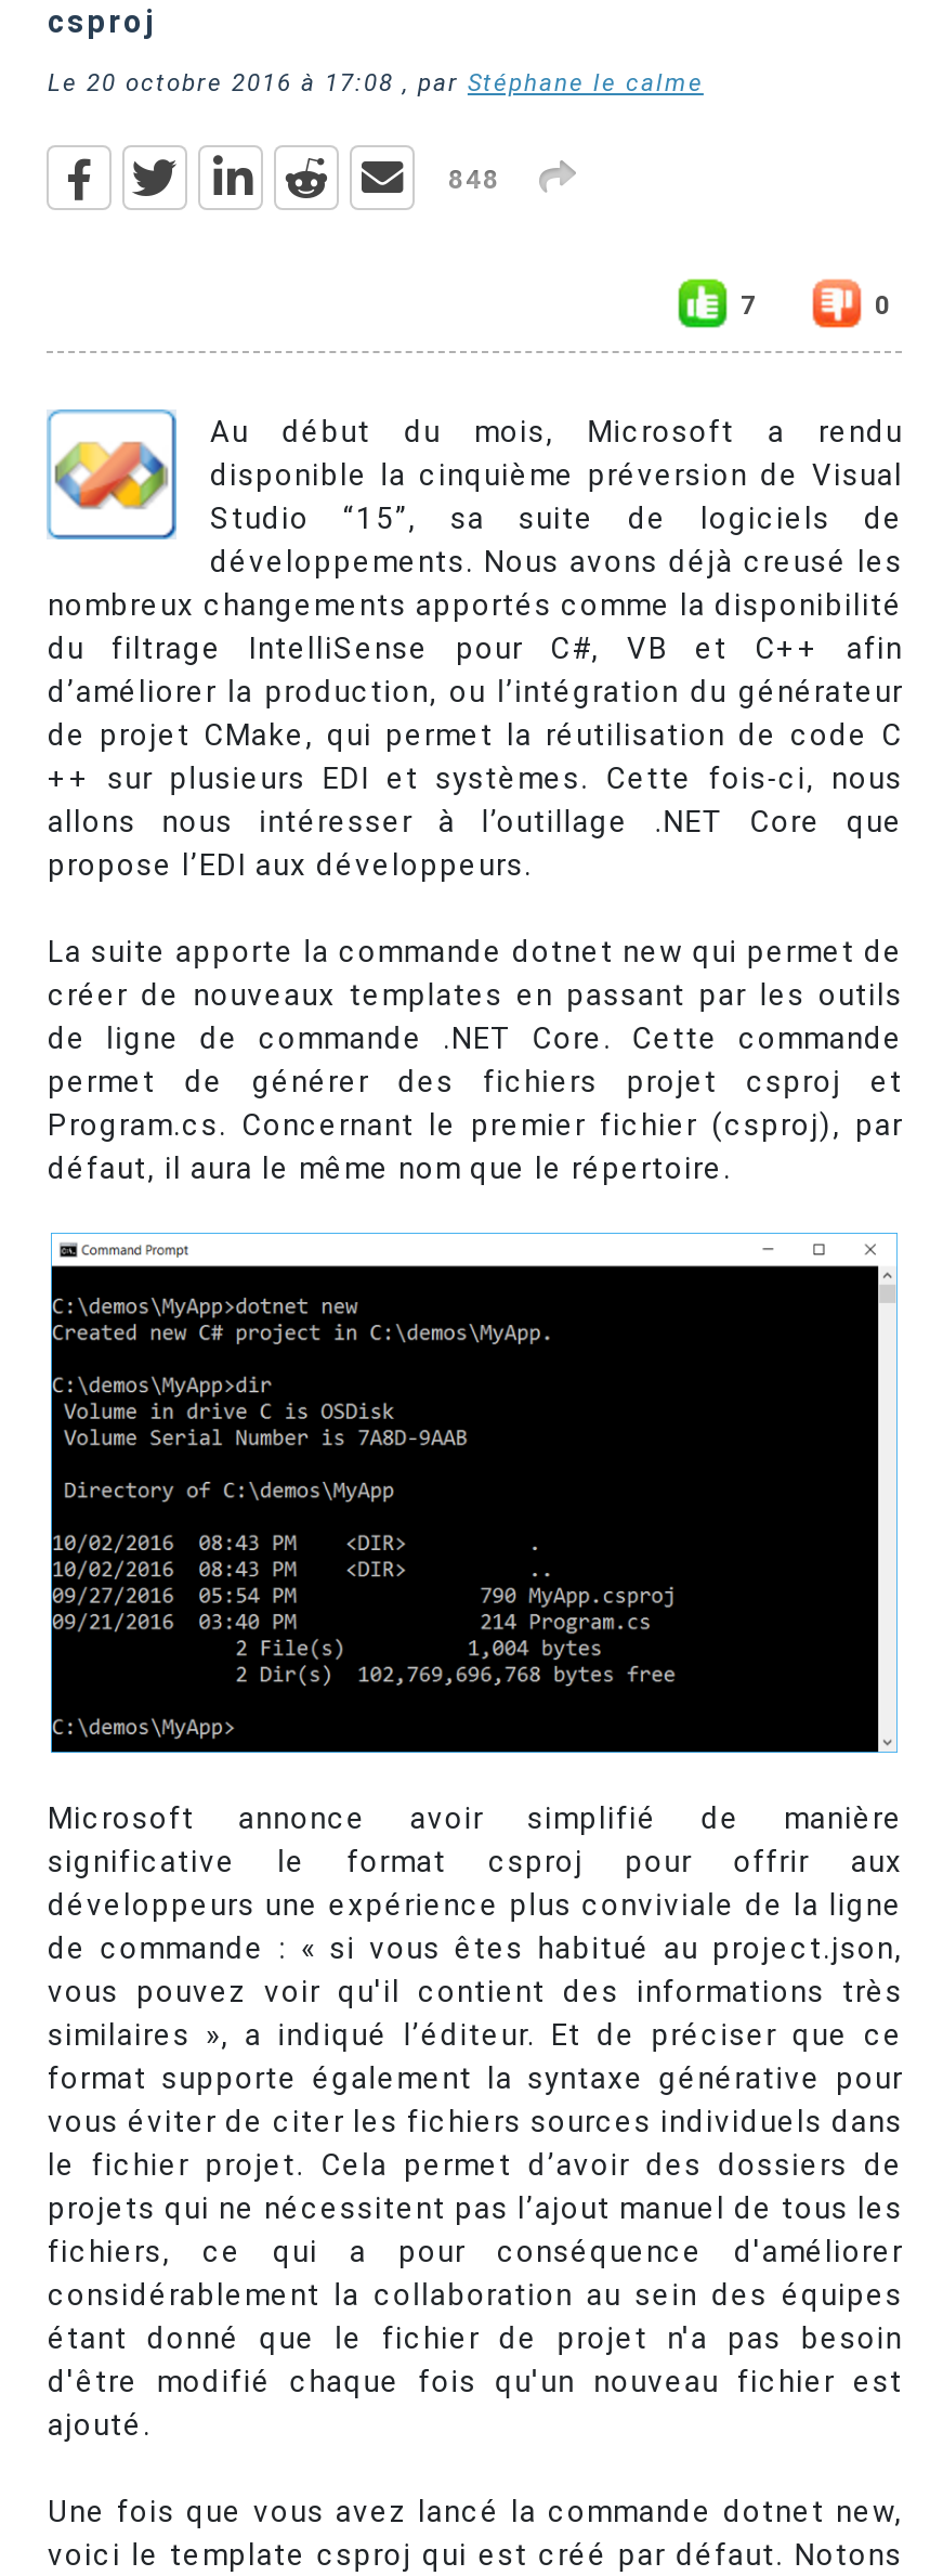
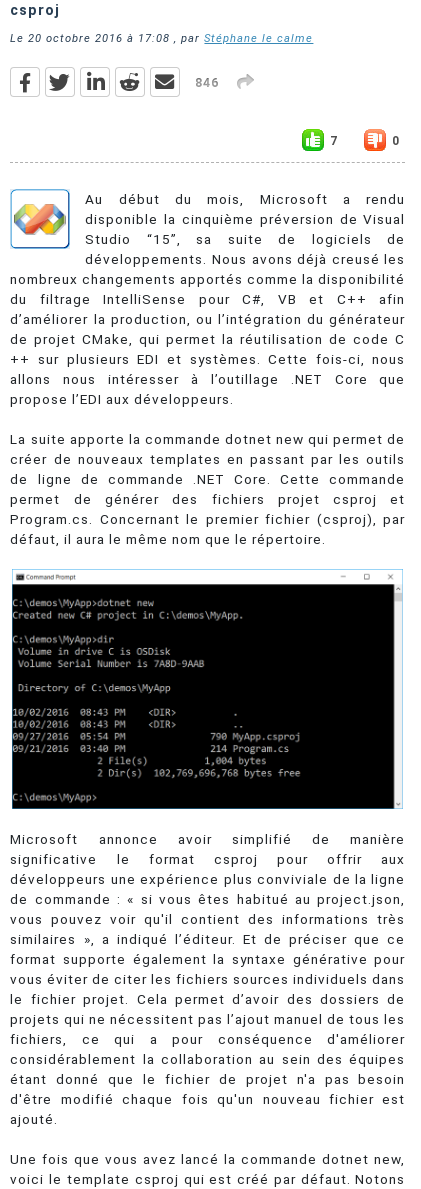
- 848
+ 846
